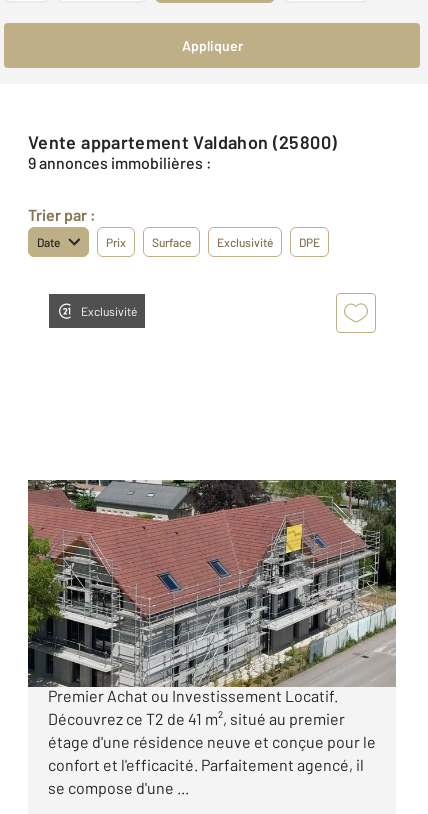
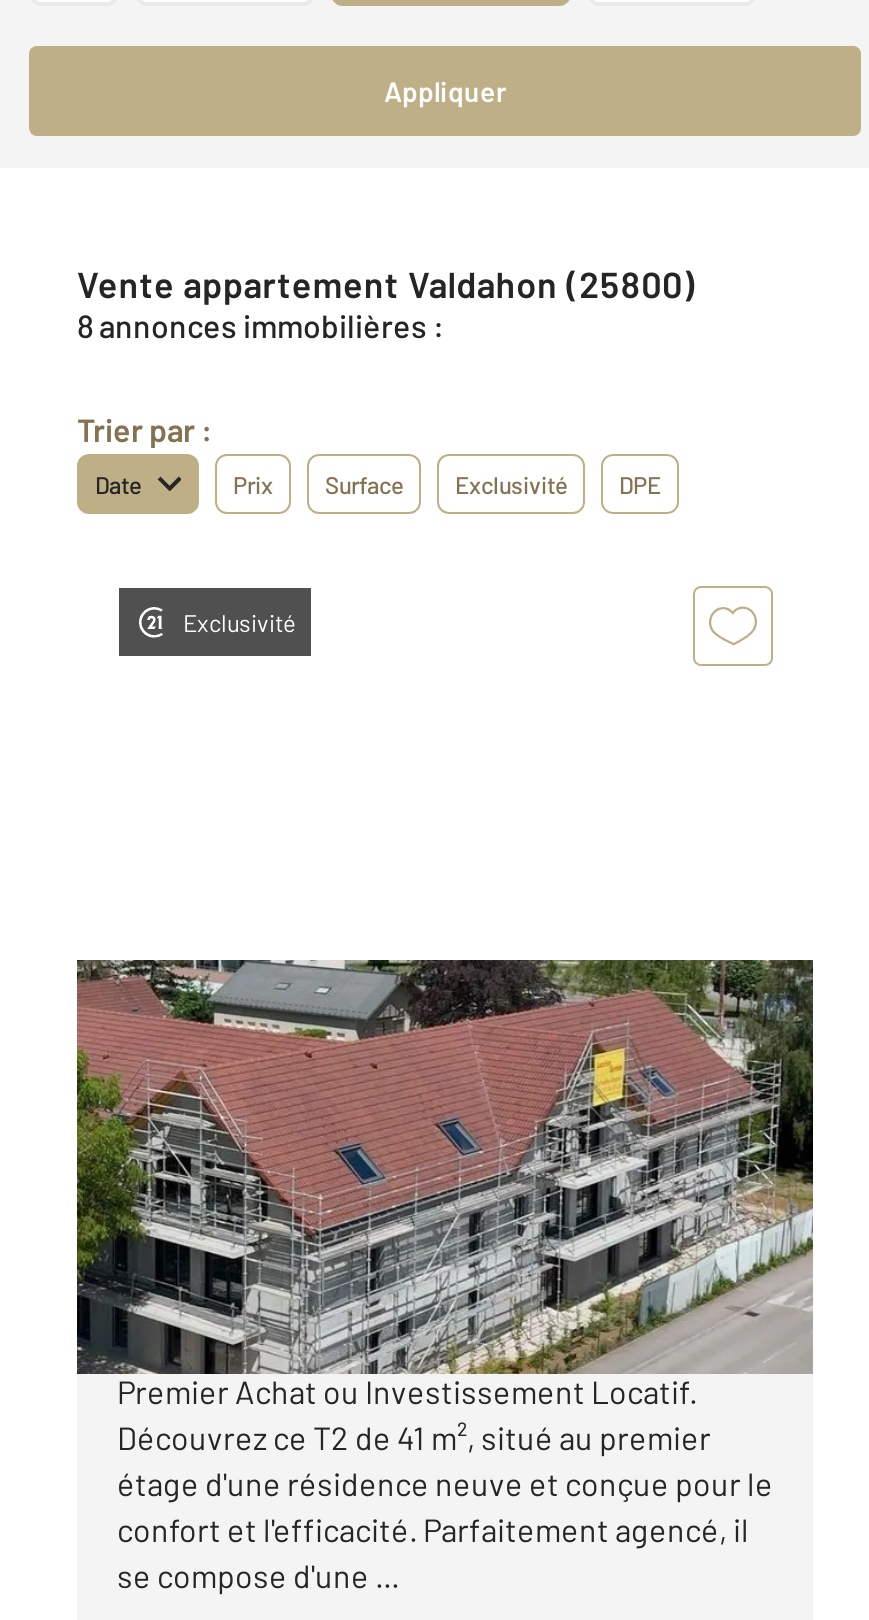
- 9 annonces immobilières :
+ 8 annonces immobilières :
